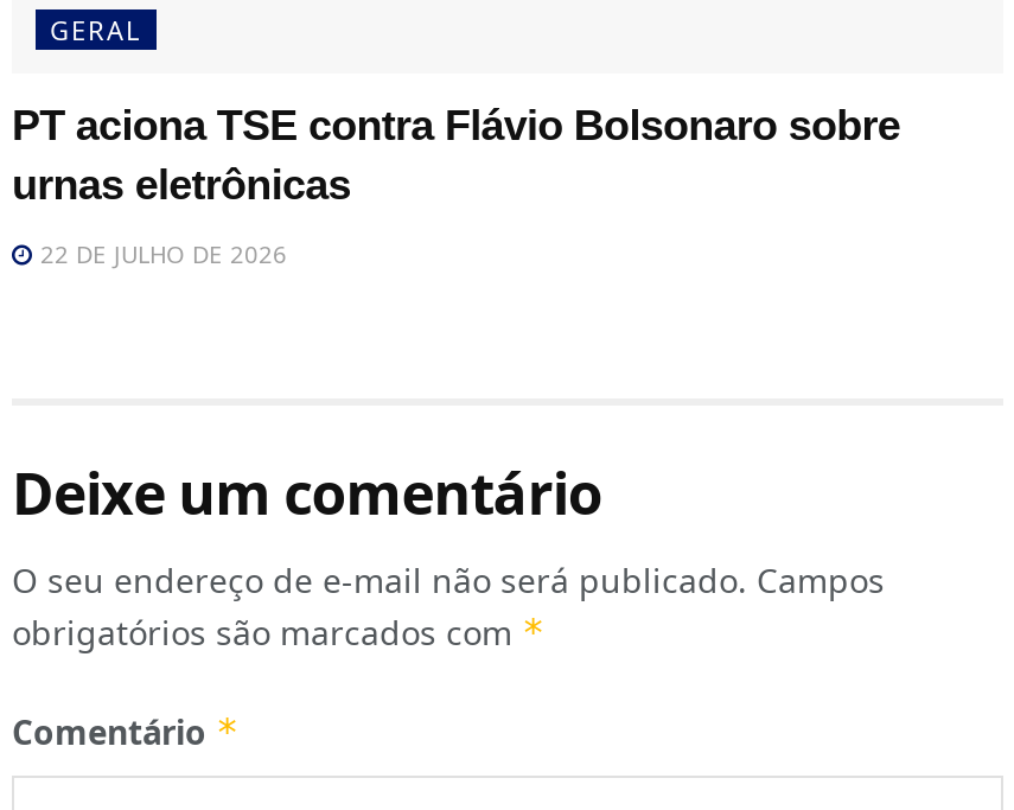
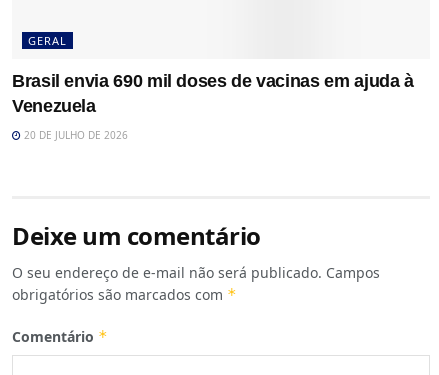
- PT aciona TSE contra Flávio Bolsonaro sobre
- urnas eletrônicas
+ Brasil envia 690 mil doses de vacinas em ajuda à
+ Venezuela

- 22 DE JULHO DE 2026
+ 20 DE JULHO DE 2026
